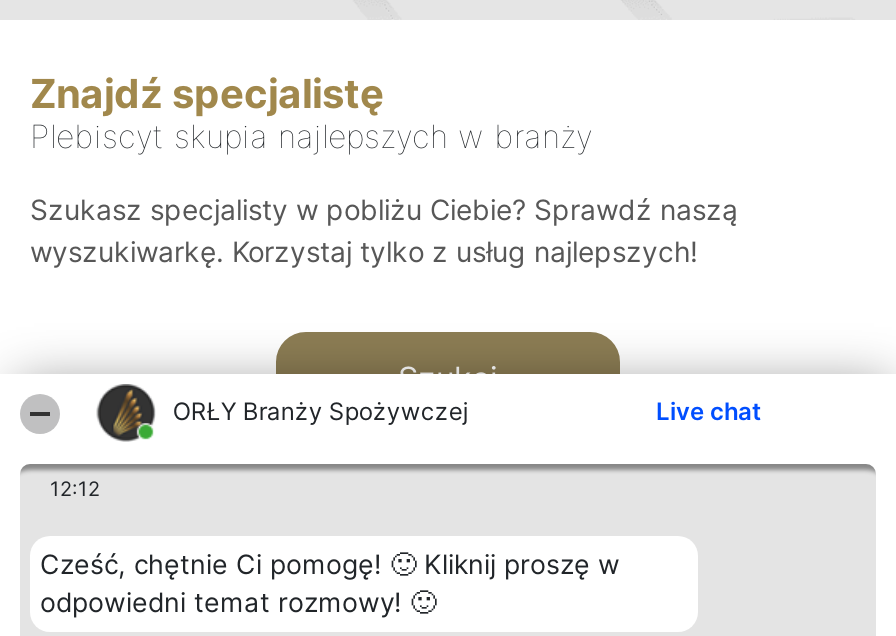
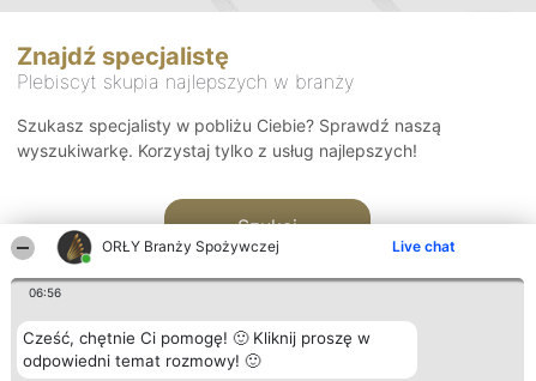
- 12:12
+ 06:56
